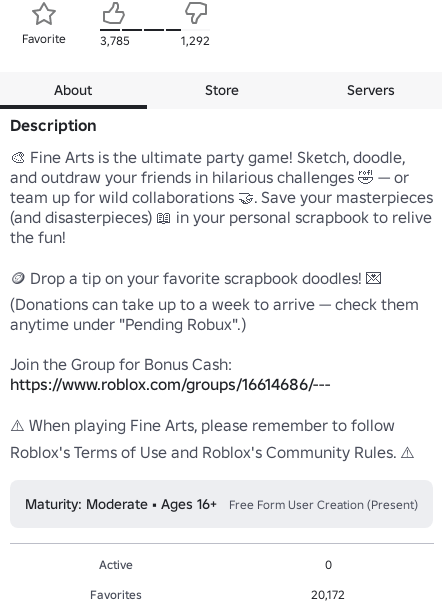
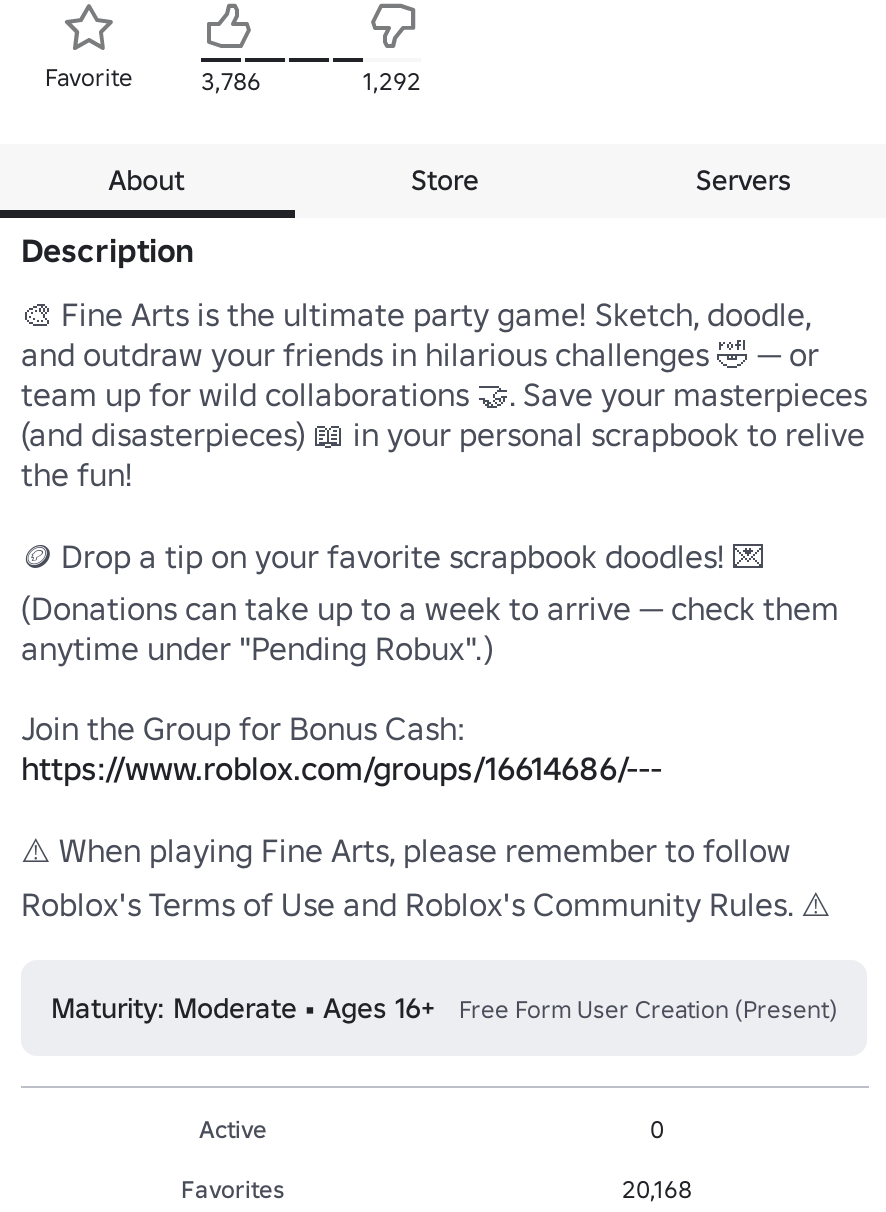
- 3,785
+ 3,786

- 20,172
+ 20,168
